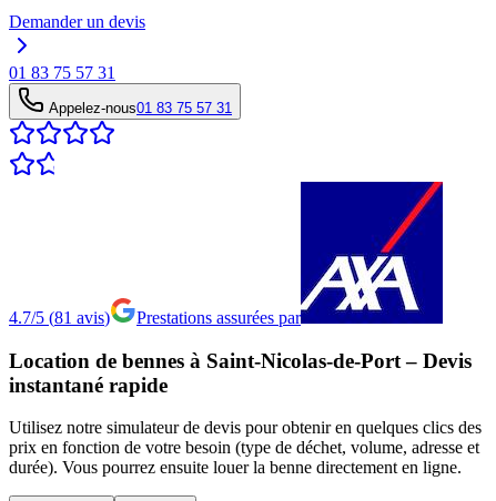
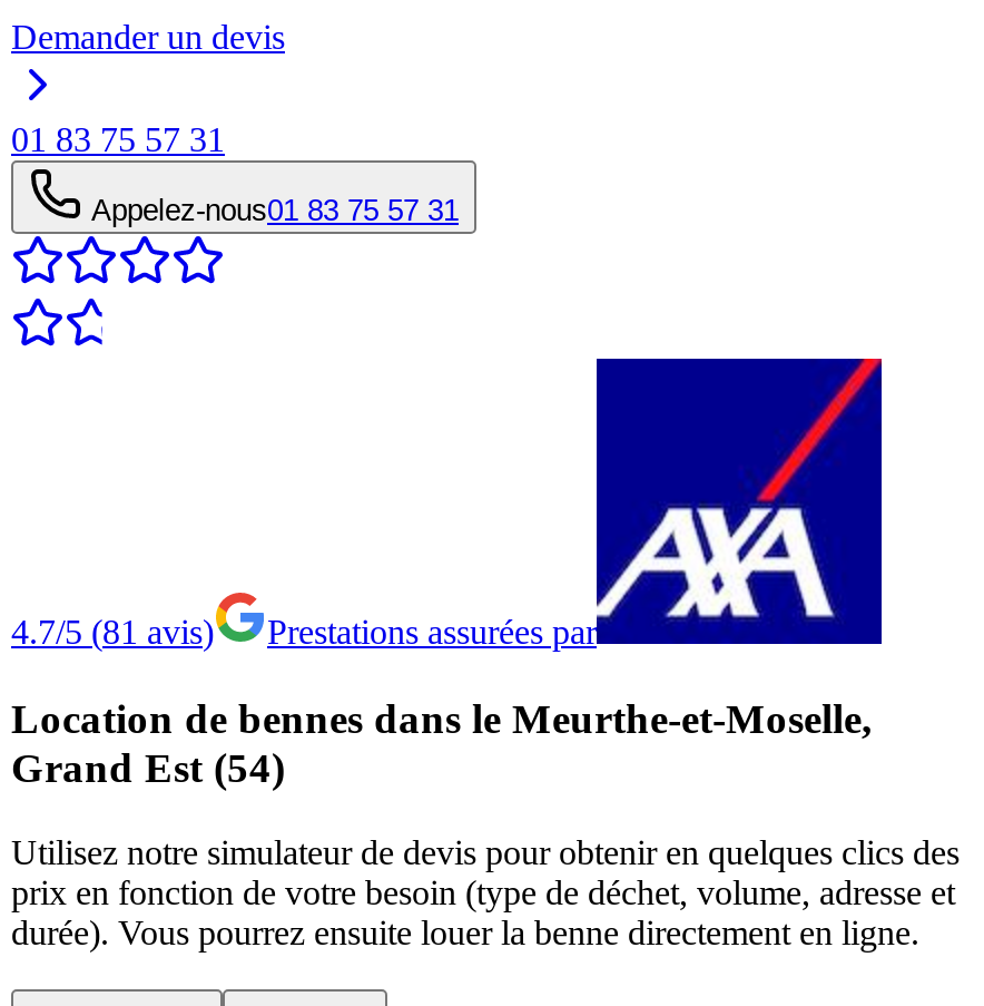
- Location de bennes à Saint-Nicolas-de-Port – Devis
- instantané rapide
+ Location de bennes dans le Meurthe-et-Moselle,
+ Grand Est (54)
